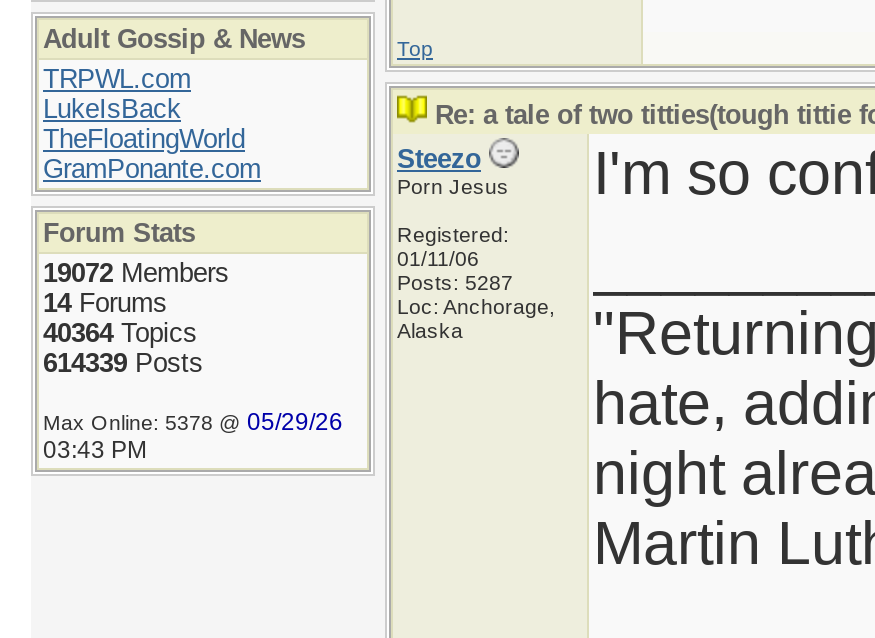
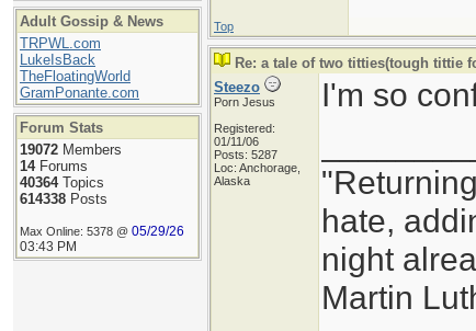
- 614339 Posts
+ 614338 Posts
